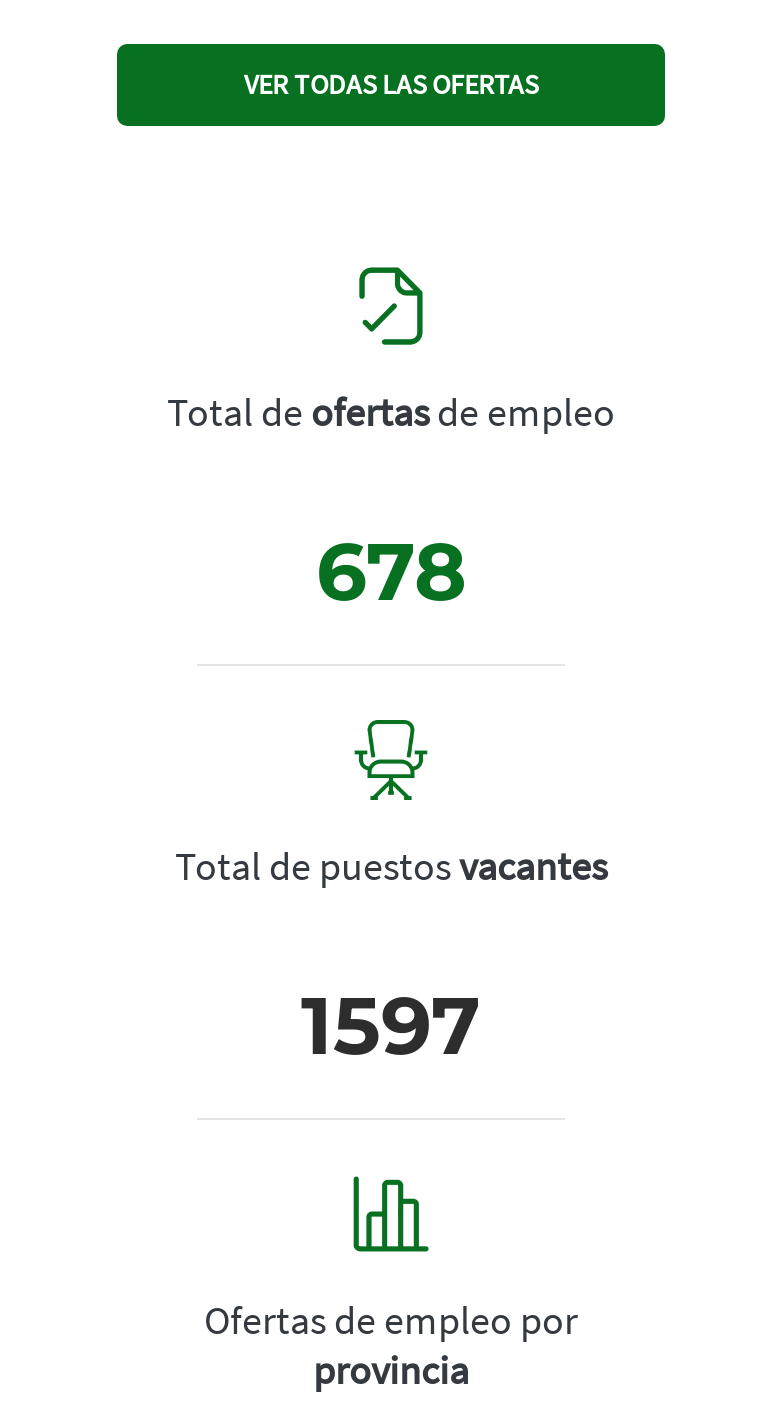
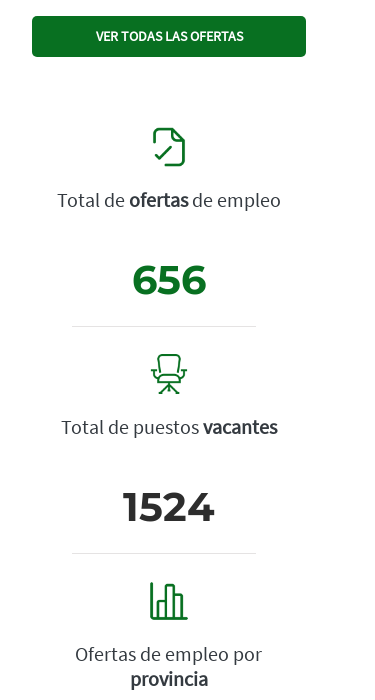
- 678
+ 656

- 1597
+ 1524
